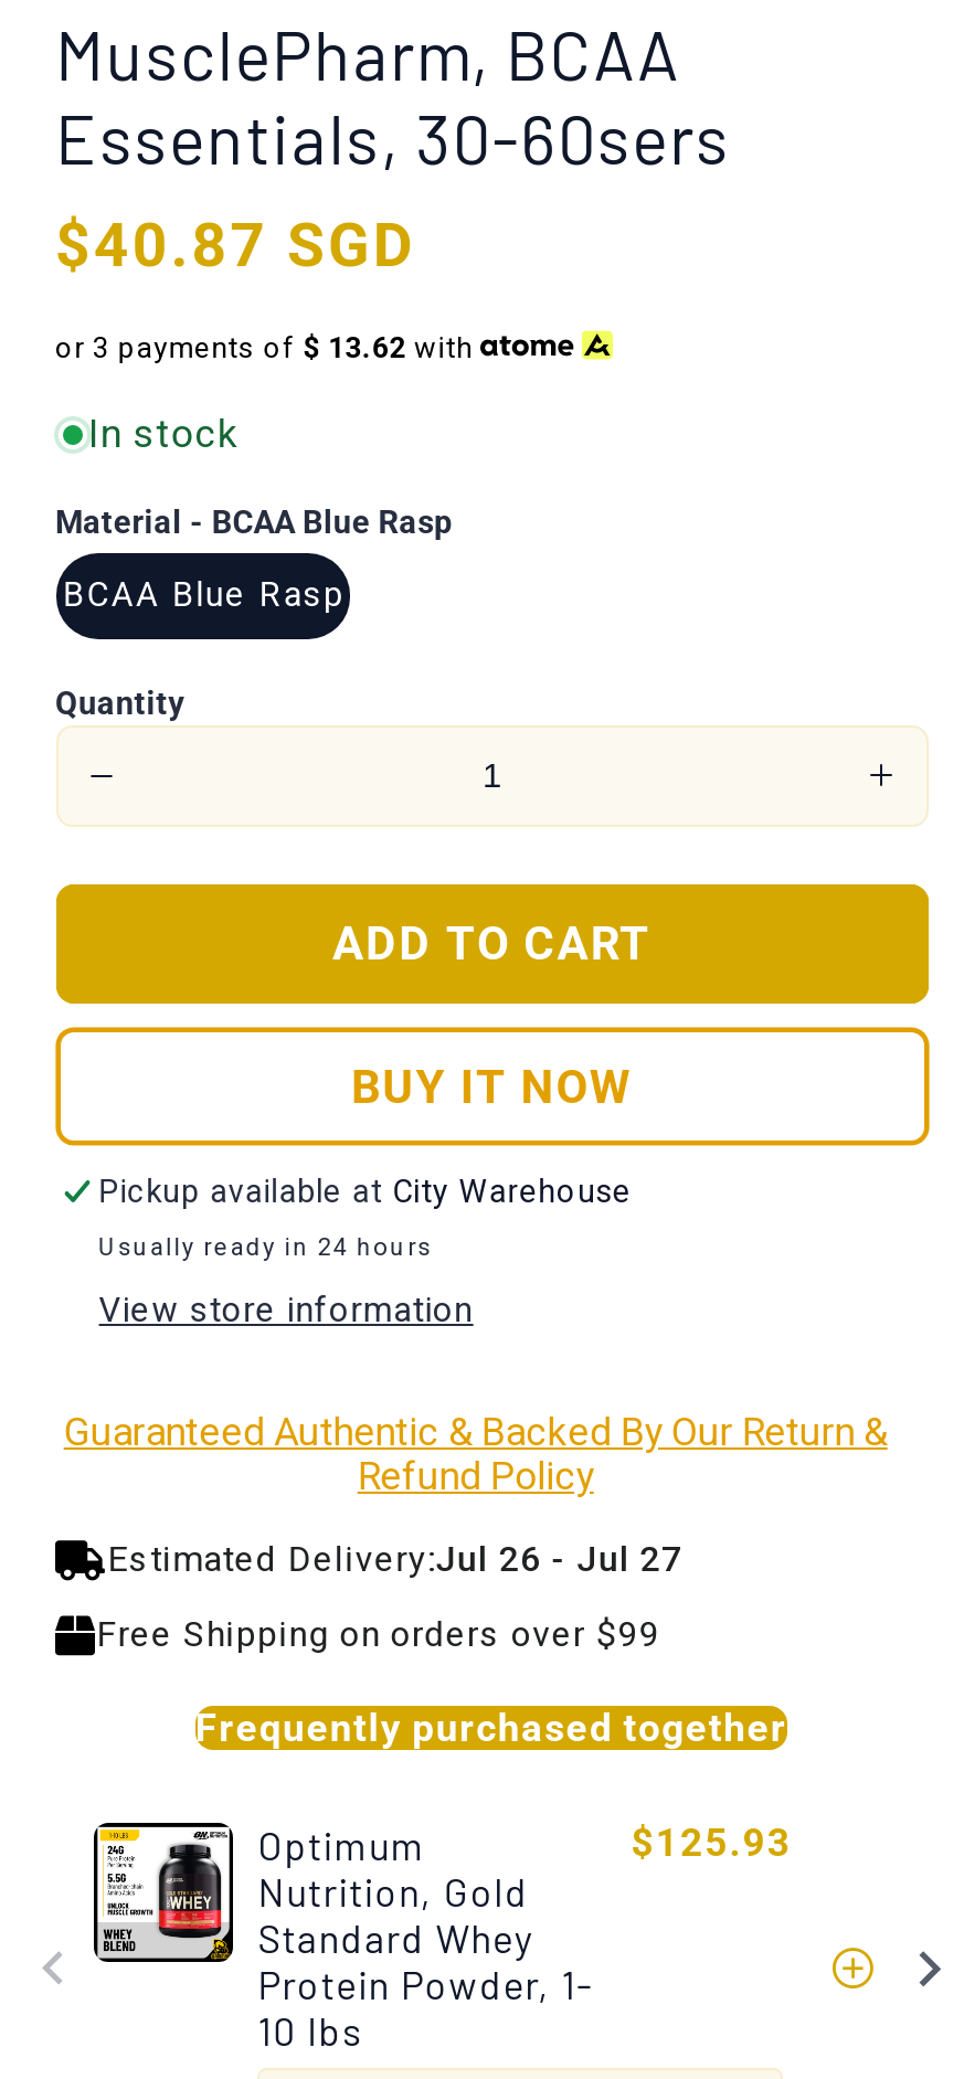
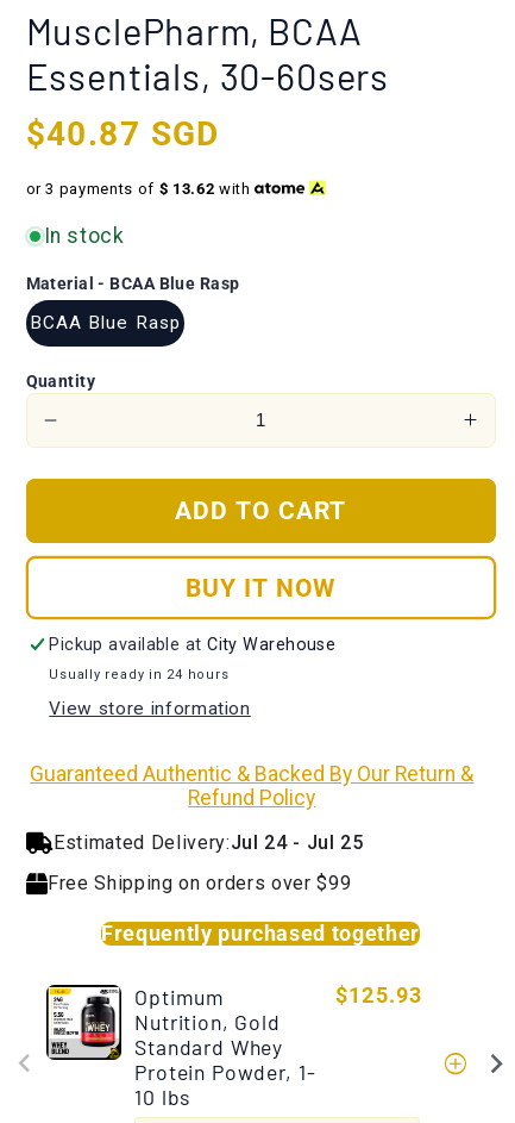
- Estimated Delivery:Jul 26 - Jul 27
+ Estimated Delivery:Jul 24 - Jul 25
